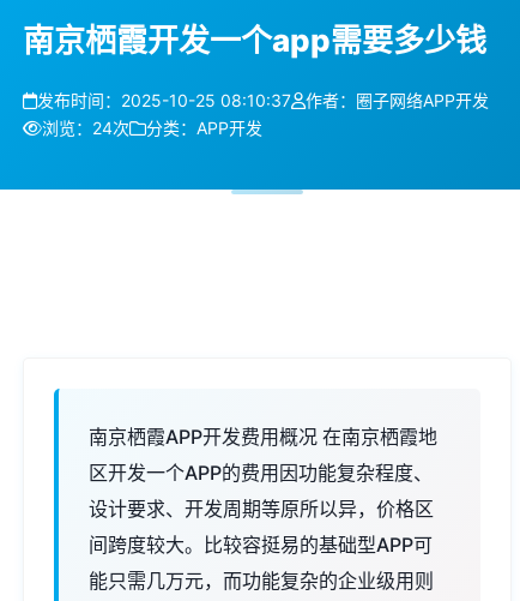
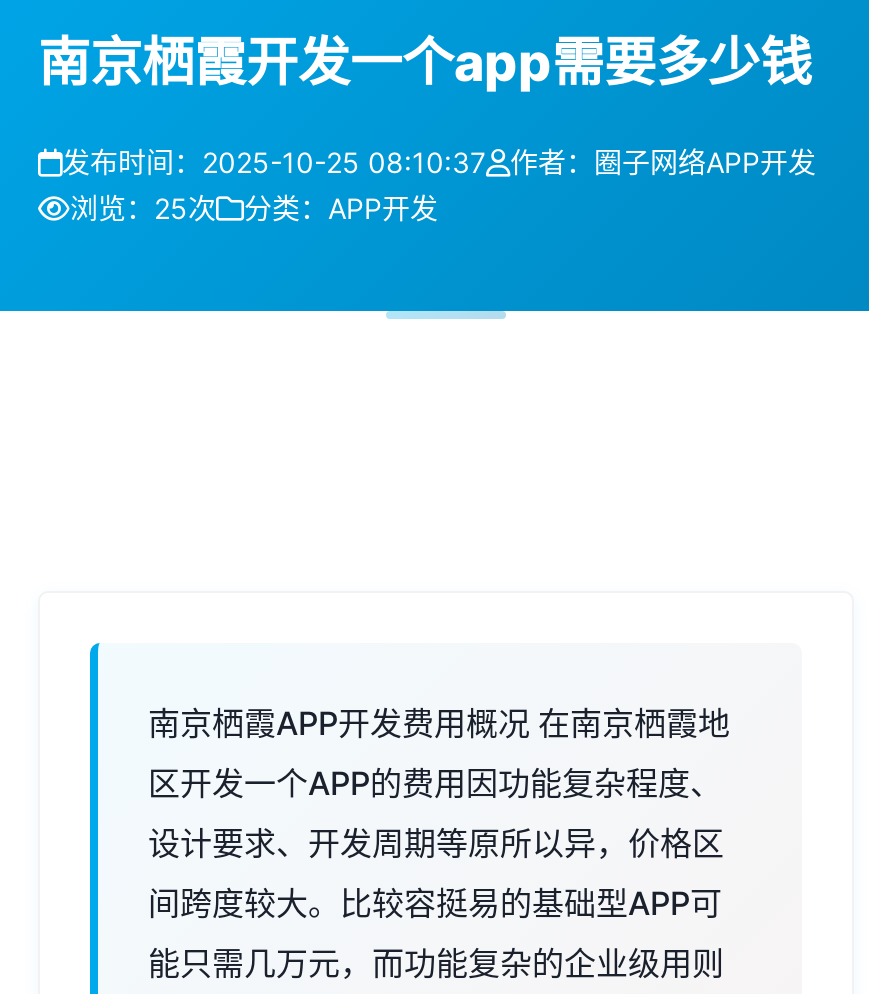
- 浏览：24次 分类：APP开发
+ 浏览：25次 分类：APP开发
